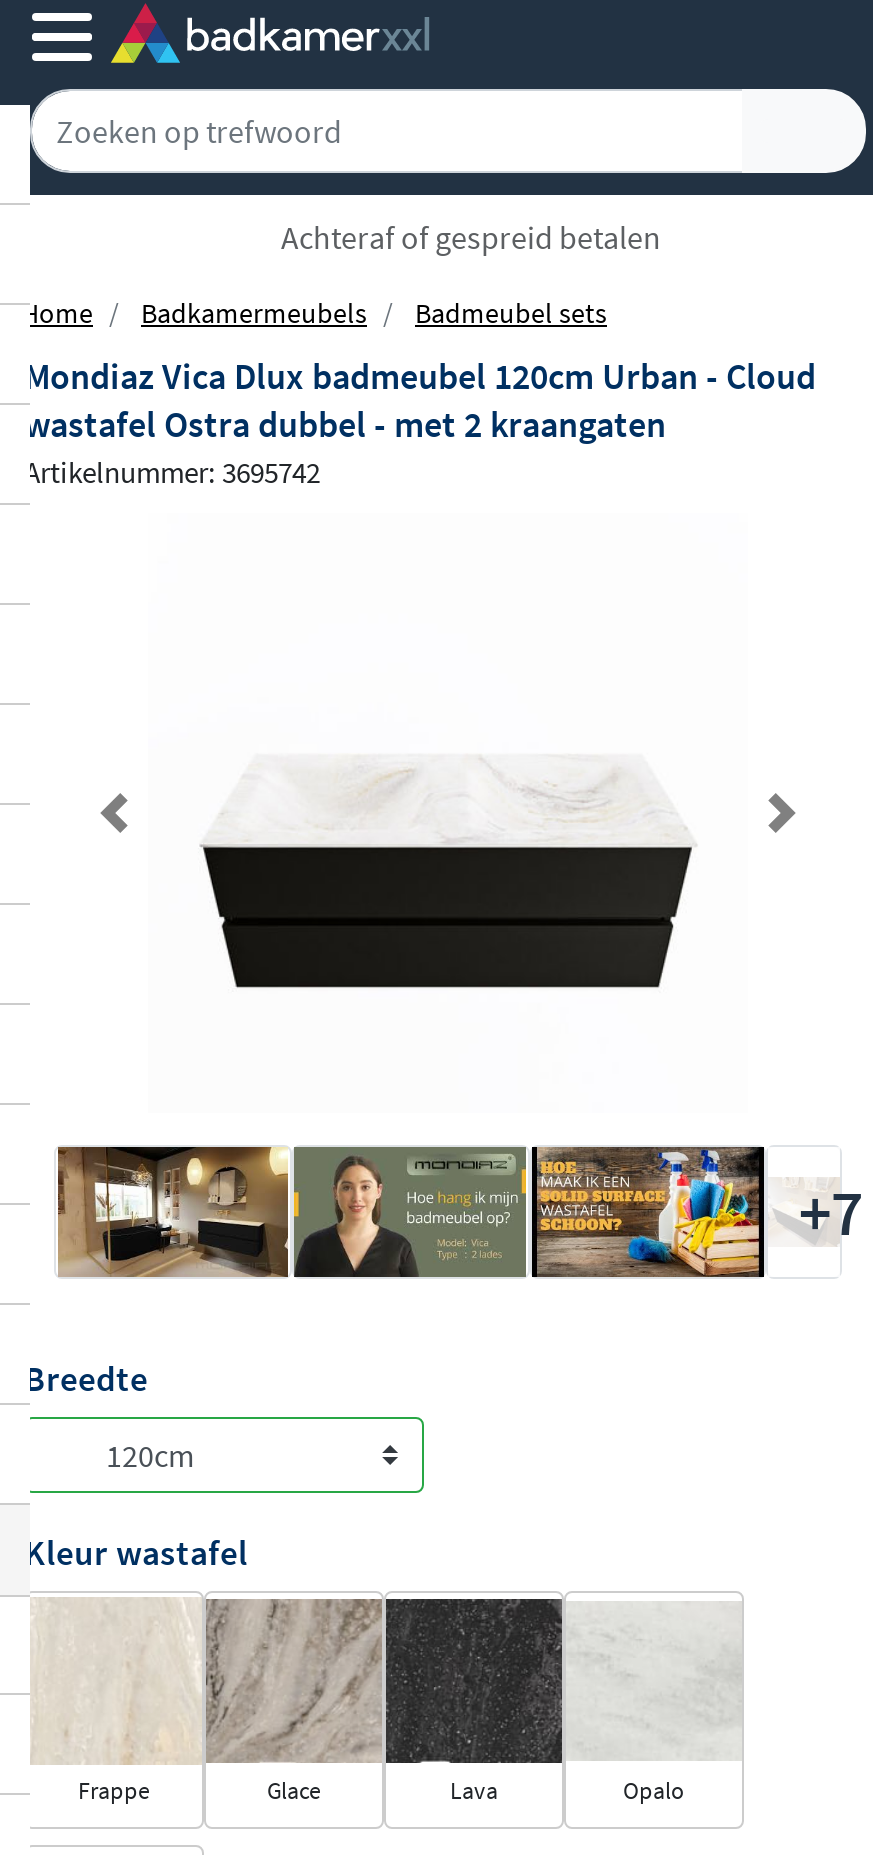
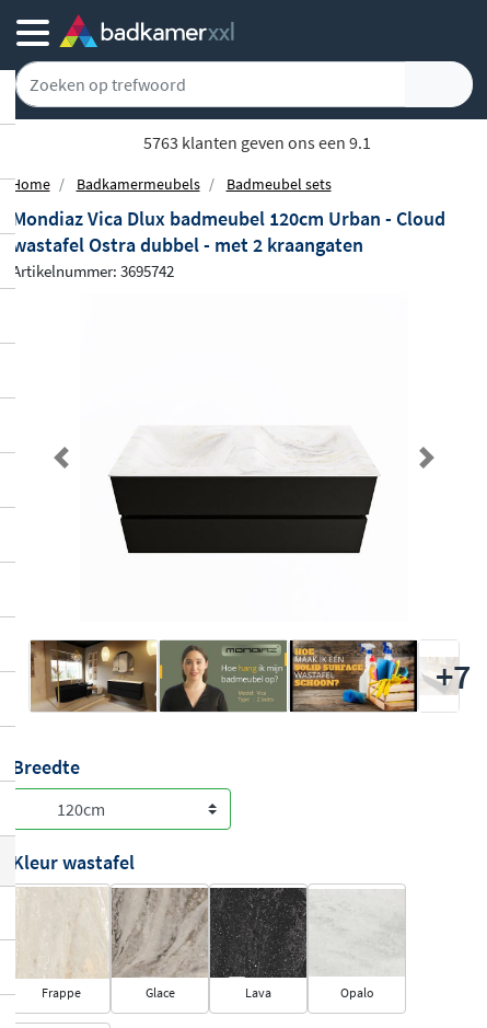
- Achteraf of gespreid betalen
+ 5763 klanten geven ons een 9.1
